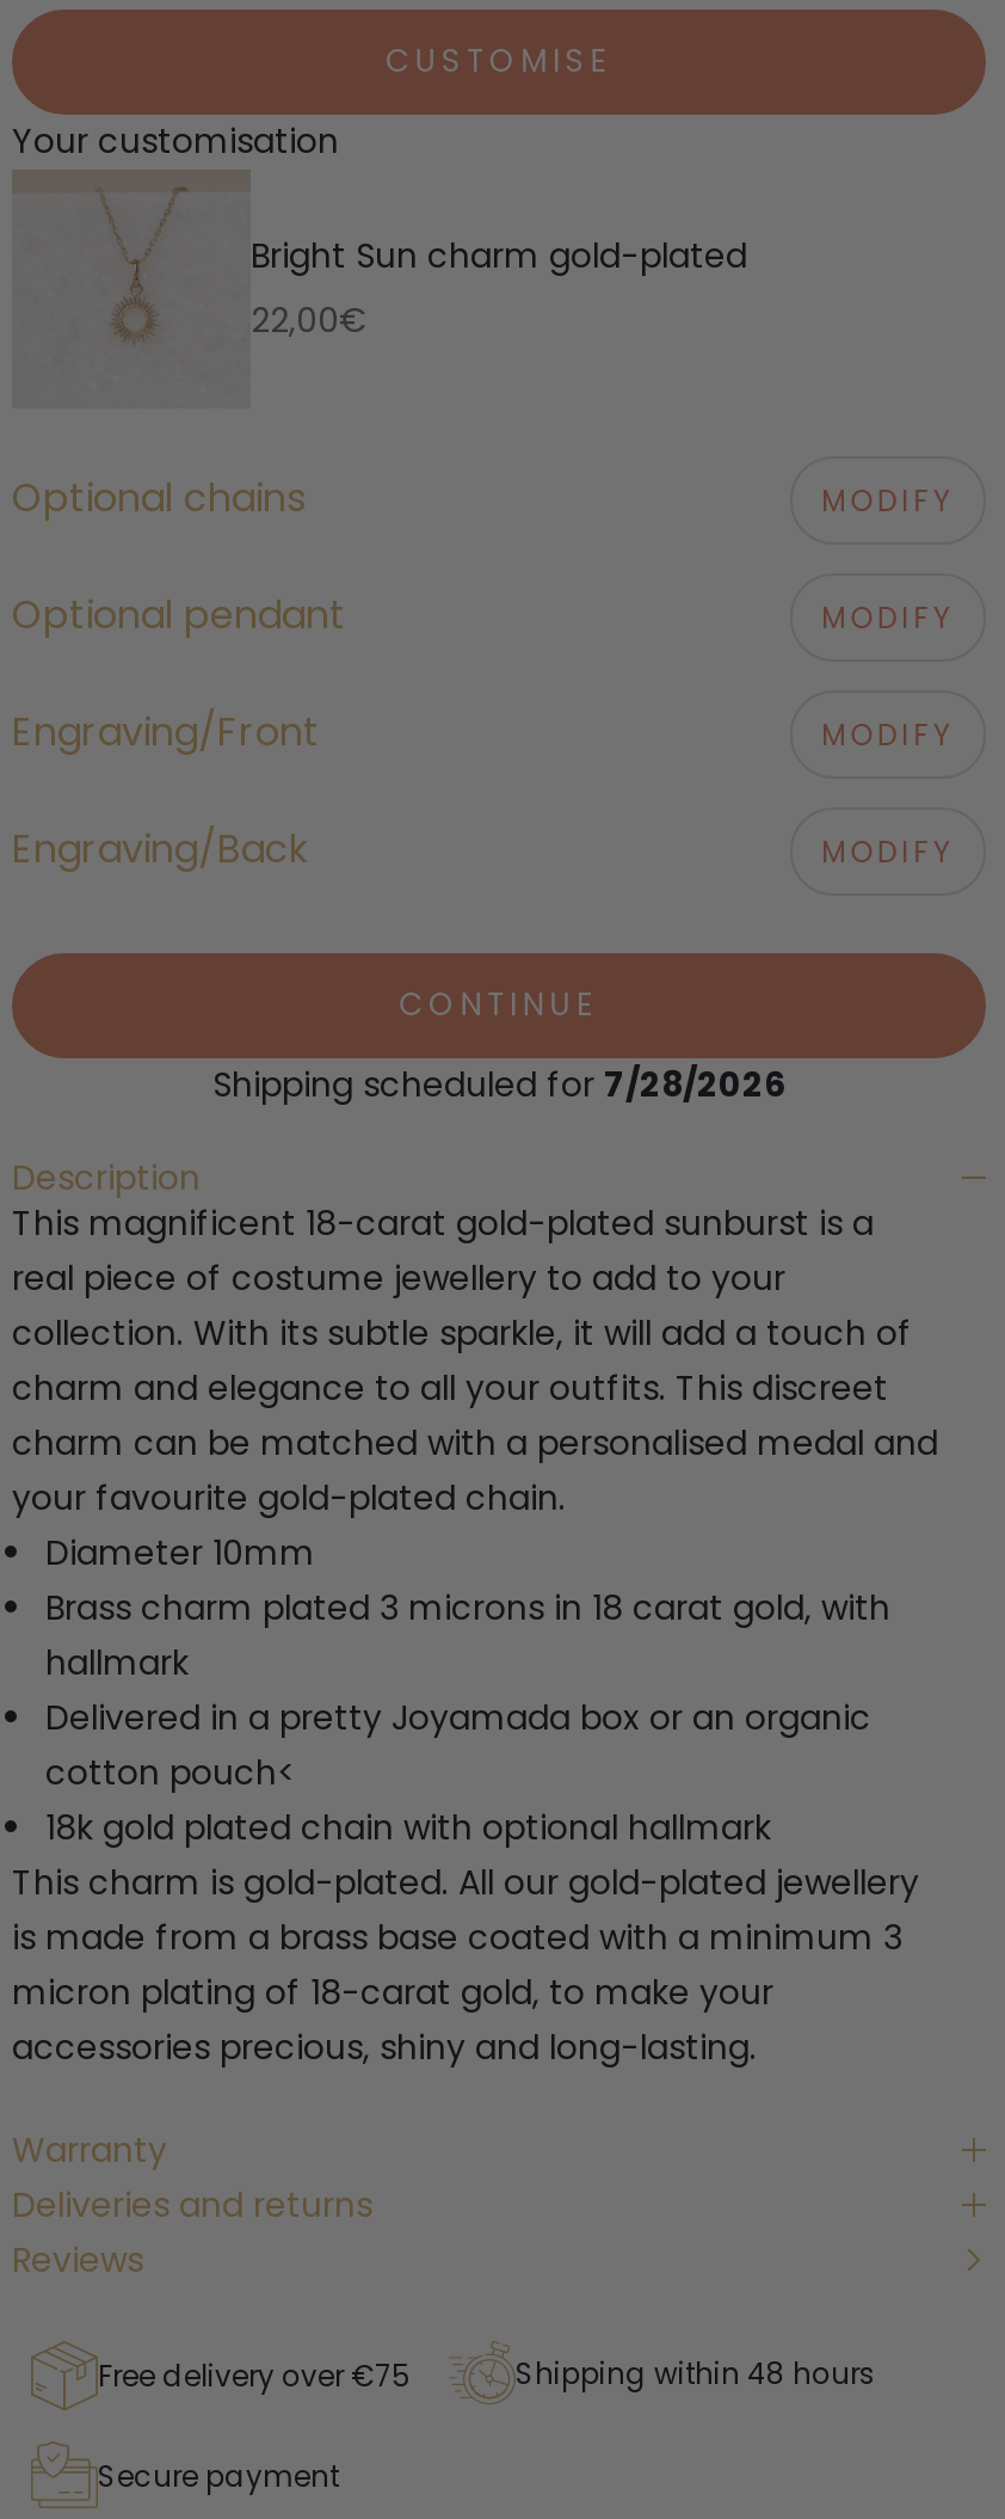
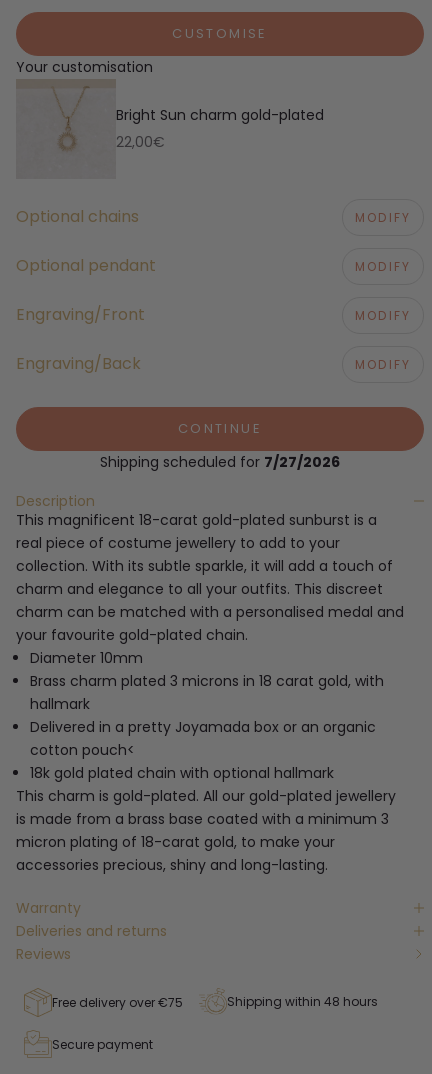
- Shipping scheduled for7/28/2026
+ Shipping scheduled for7/27/2026
